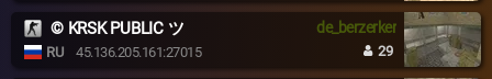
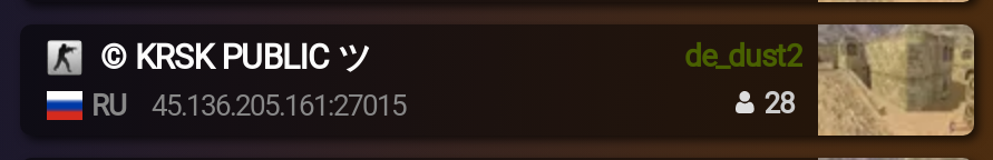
- [image]
- de_berzerker
+ [image]
+ de_dust2

- 29
+ 28
